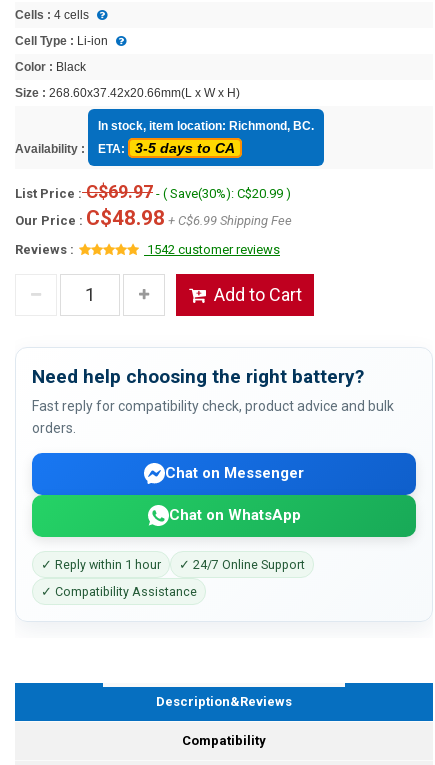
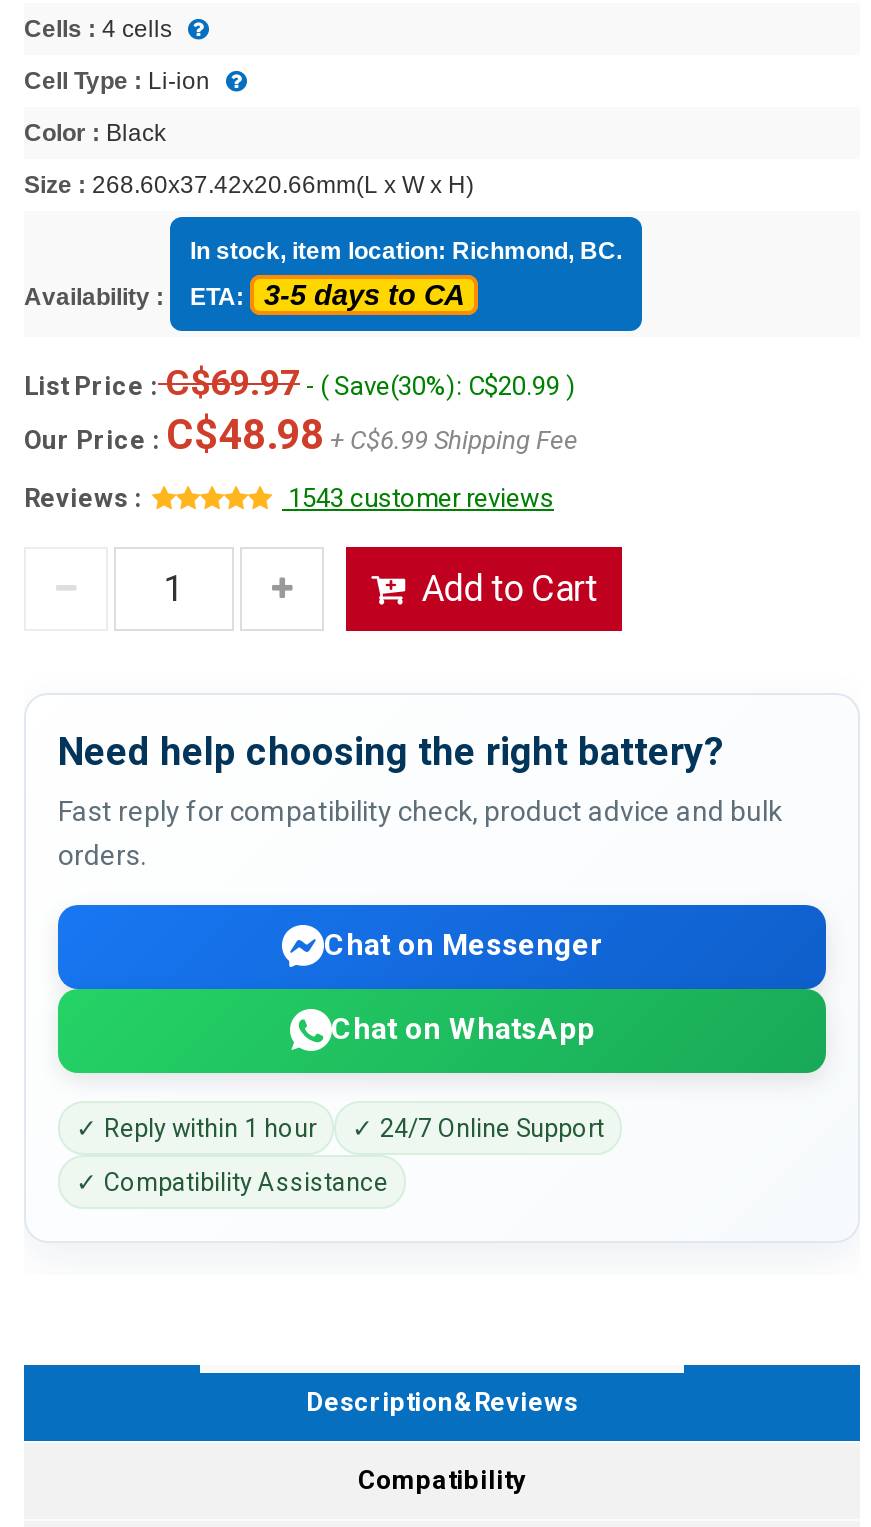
- 1542 customer reviews
+ 1543 customer reviews
